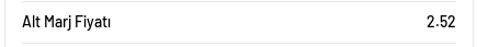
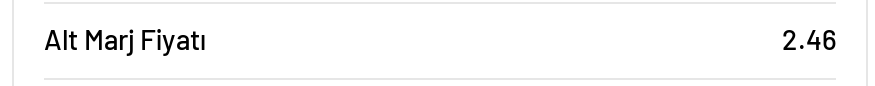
- 2.52
+ 2.46
